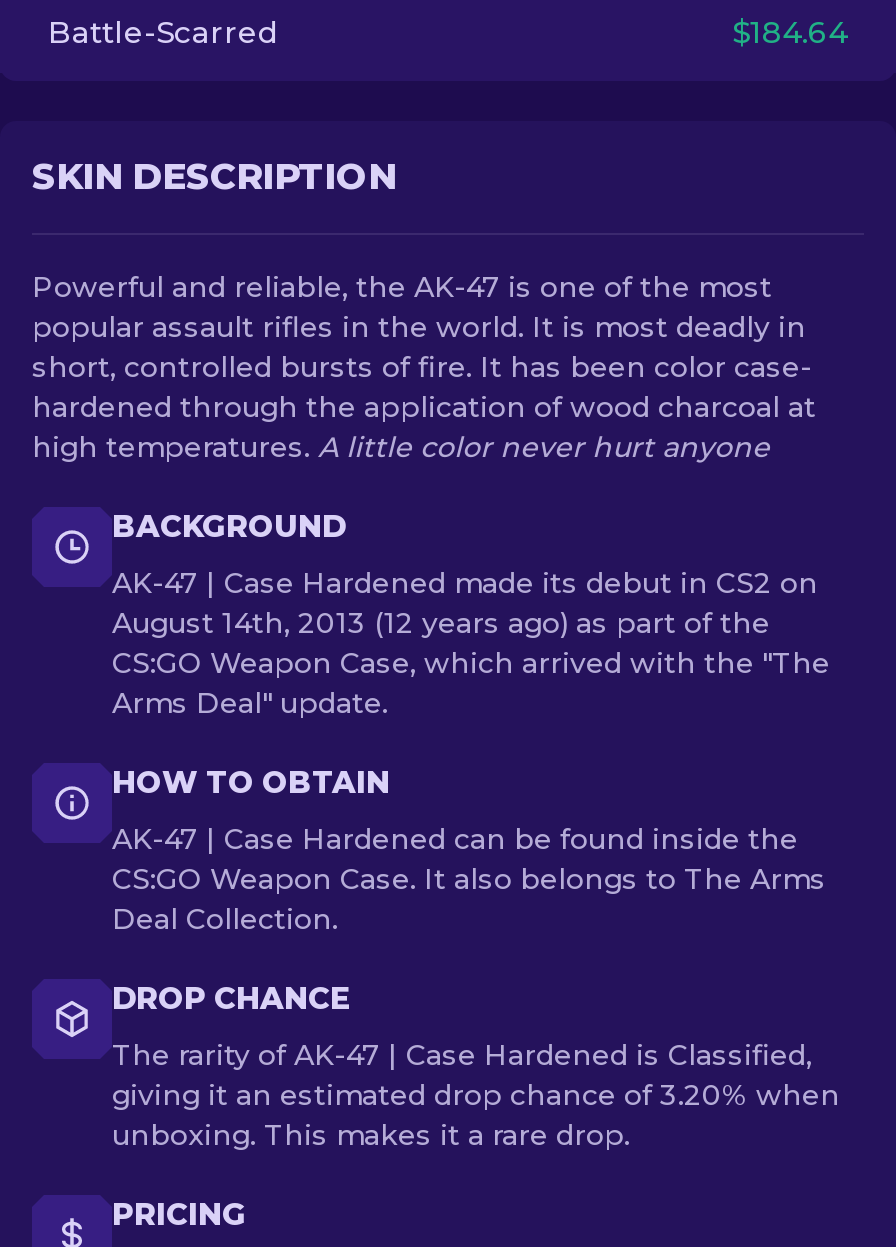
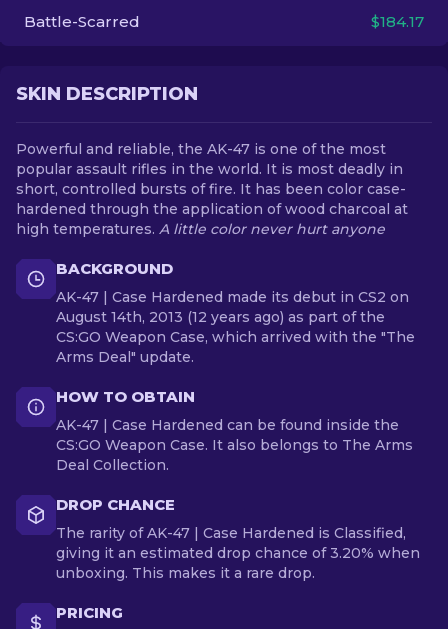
- $184.64
+ $184.17
